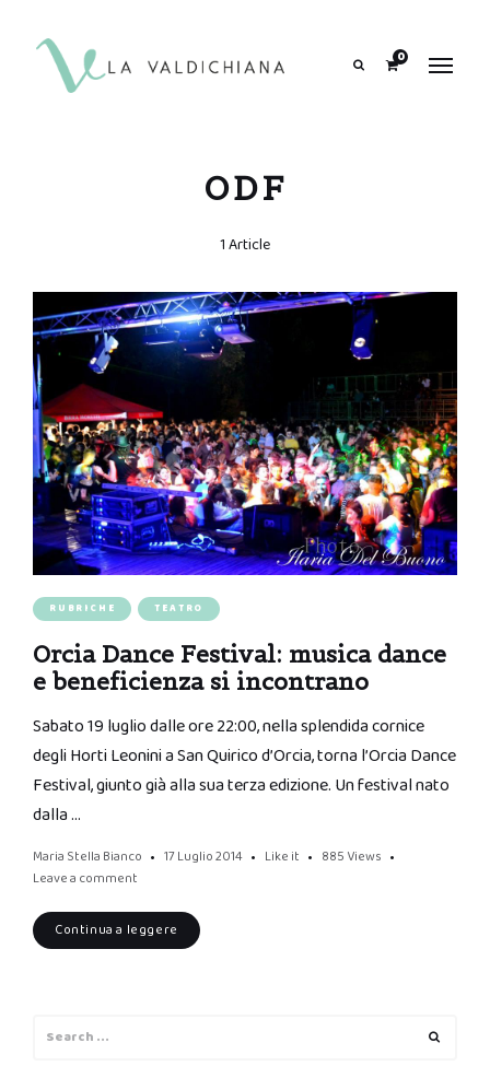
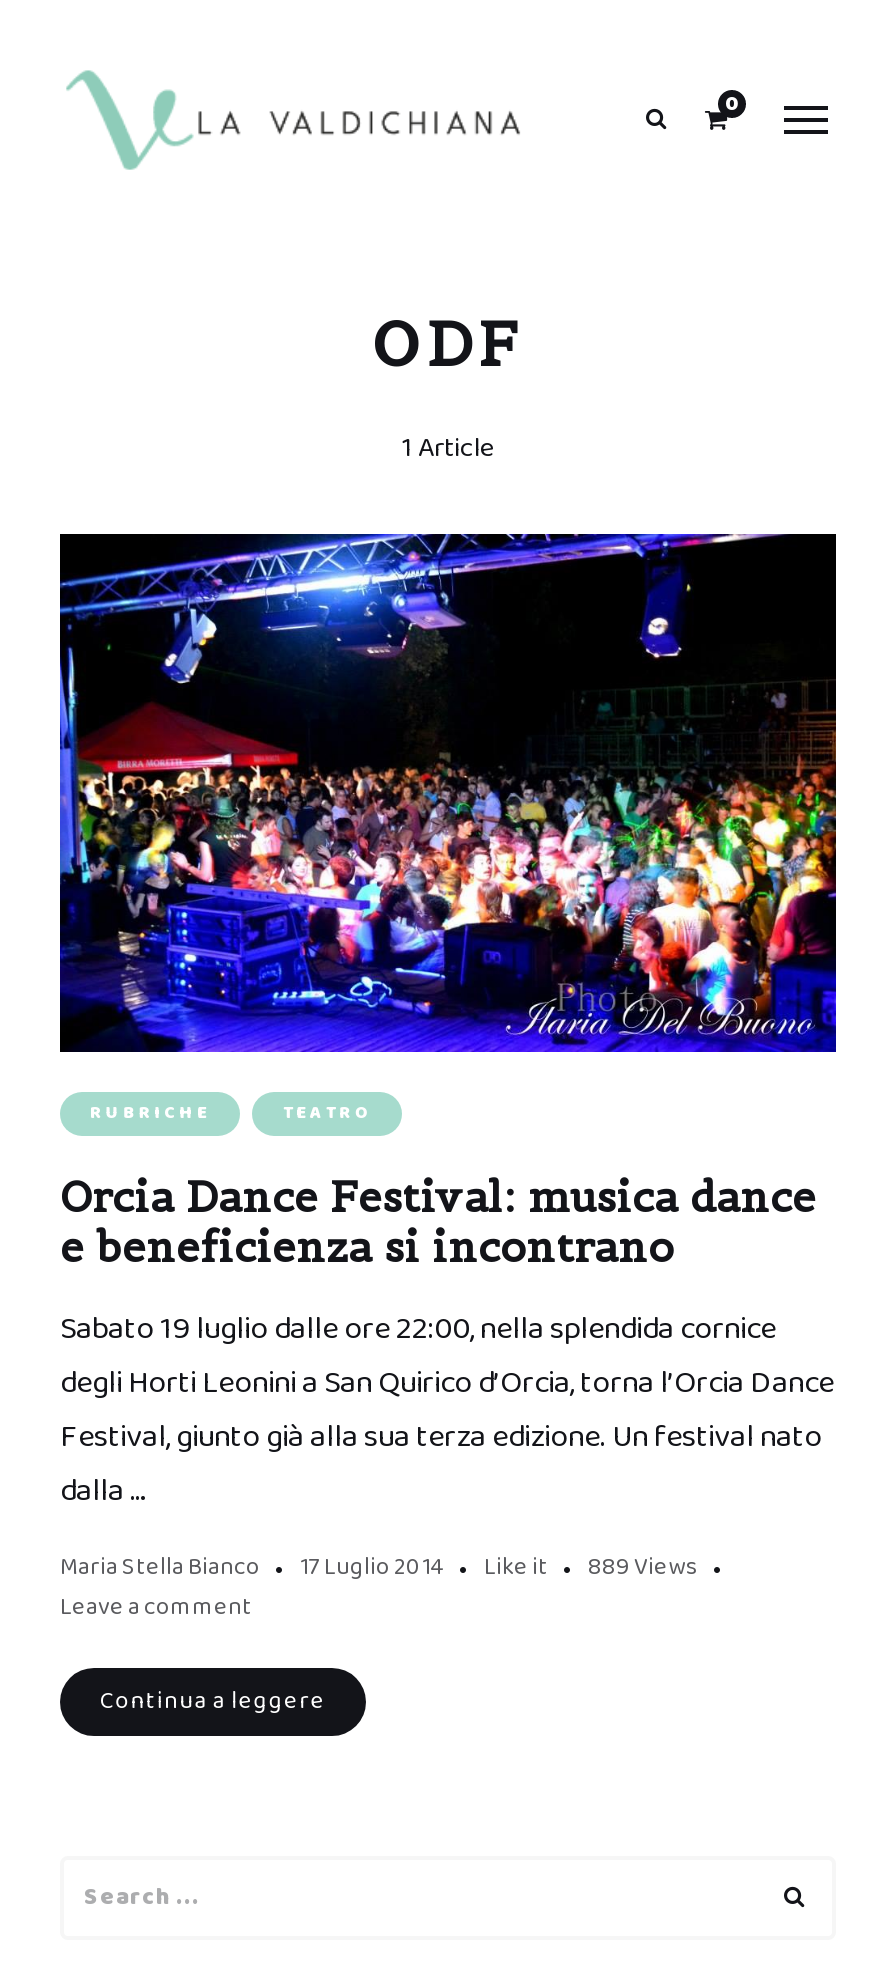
- Maria Stella Bianco 17 Luglio 2014 Like it 885 Views
+ Maria Stella Bianco 17 Luglio 2014 Like it 889 Views
